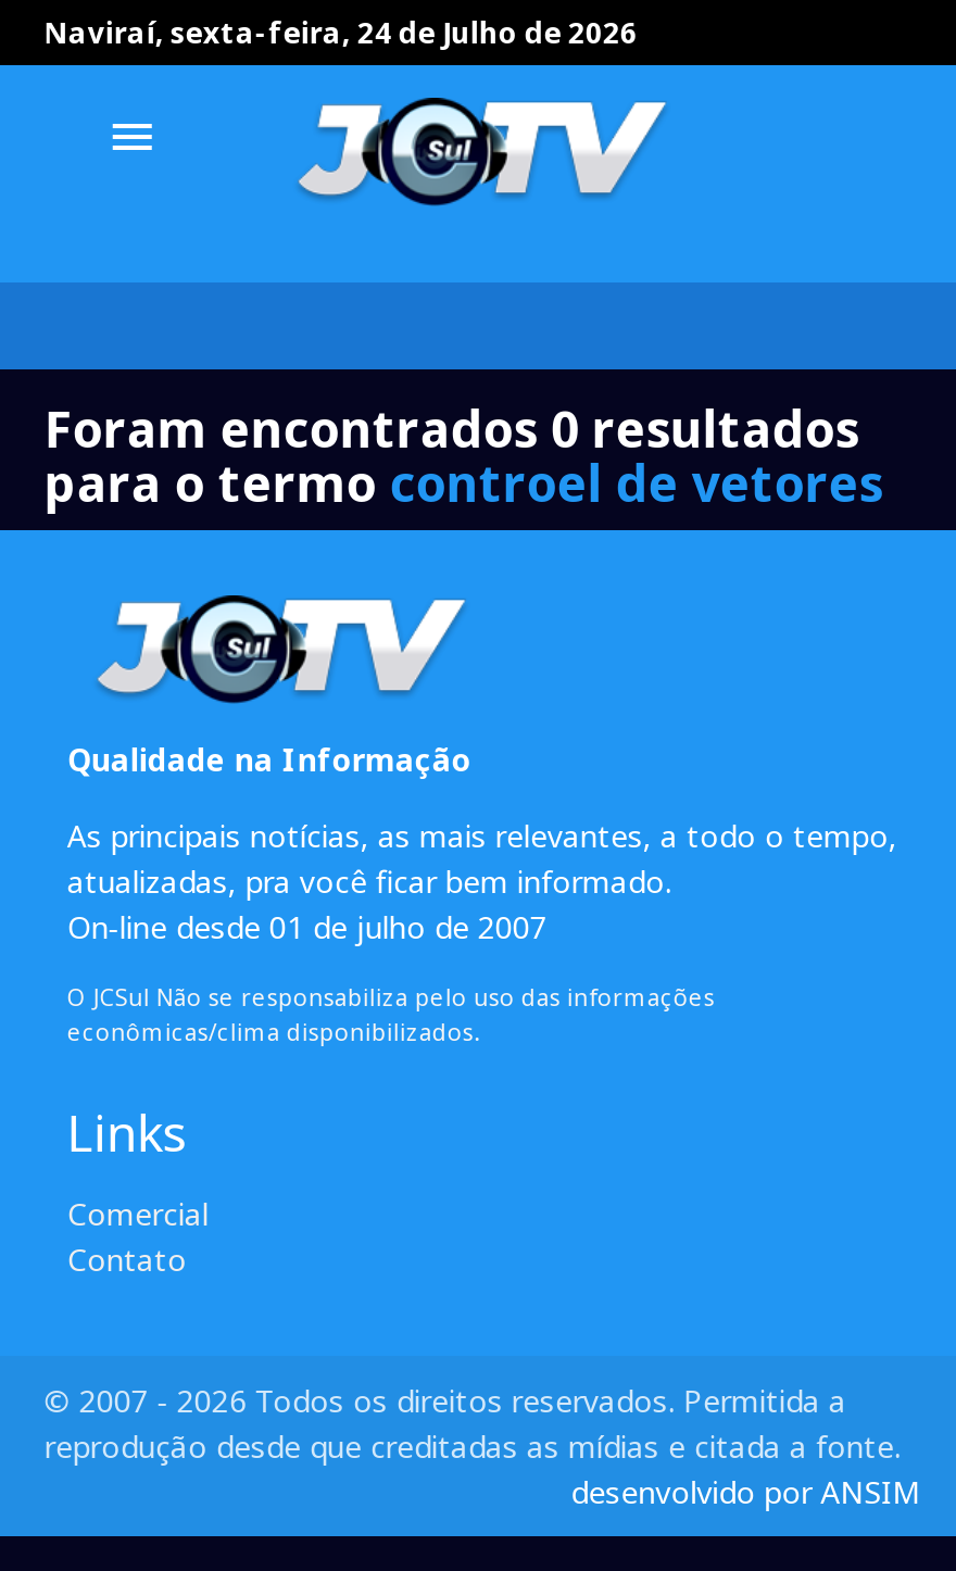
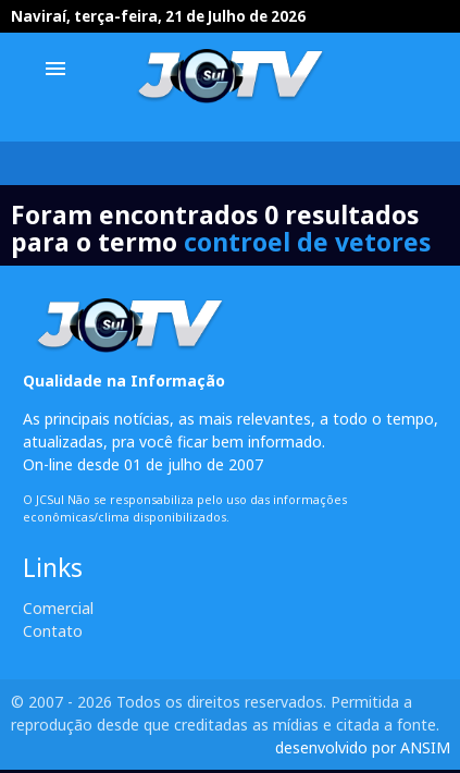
- Naviraí, sexta-feira, 24 de Julho de 2026
+ Naviraí, terça-feira, 21 de Julho de 2026
